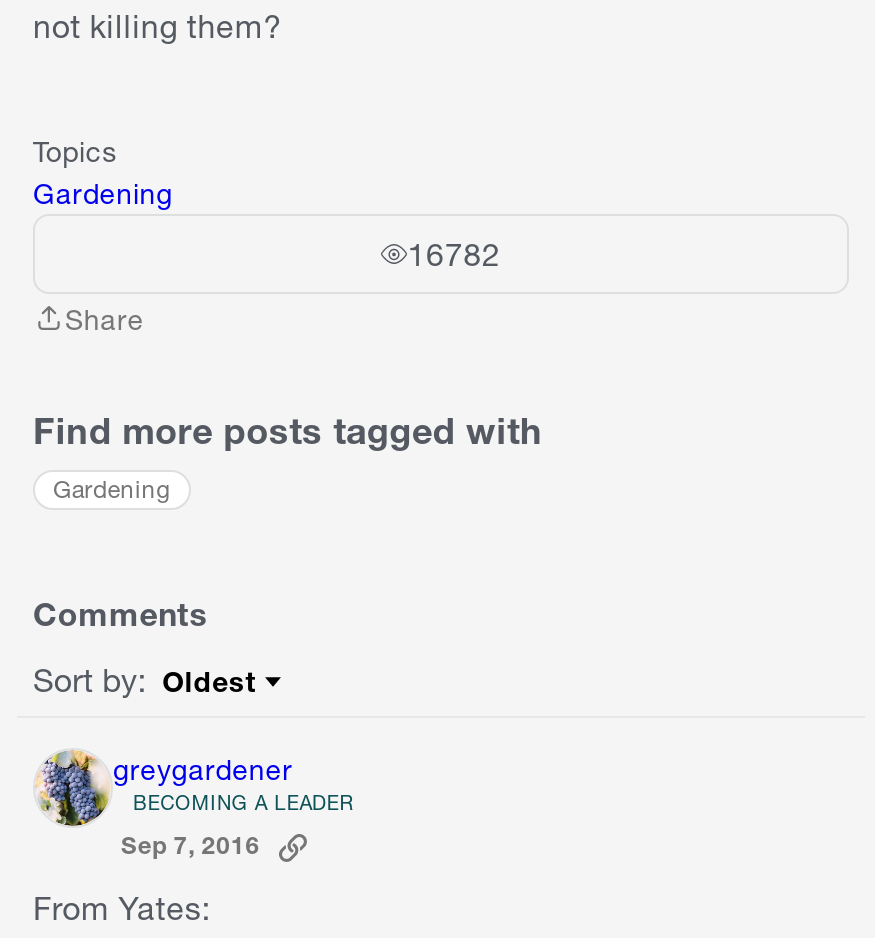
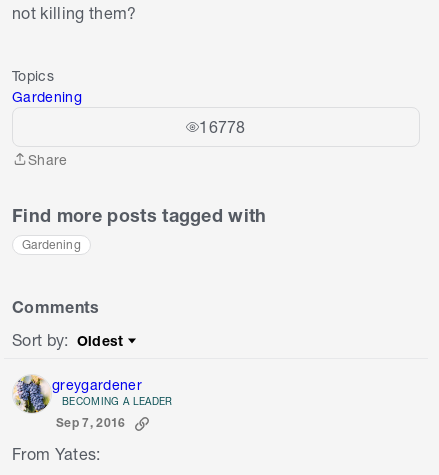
- 16782
+ 16778
